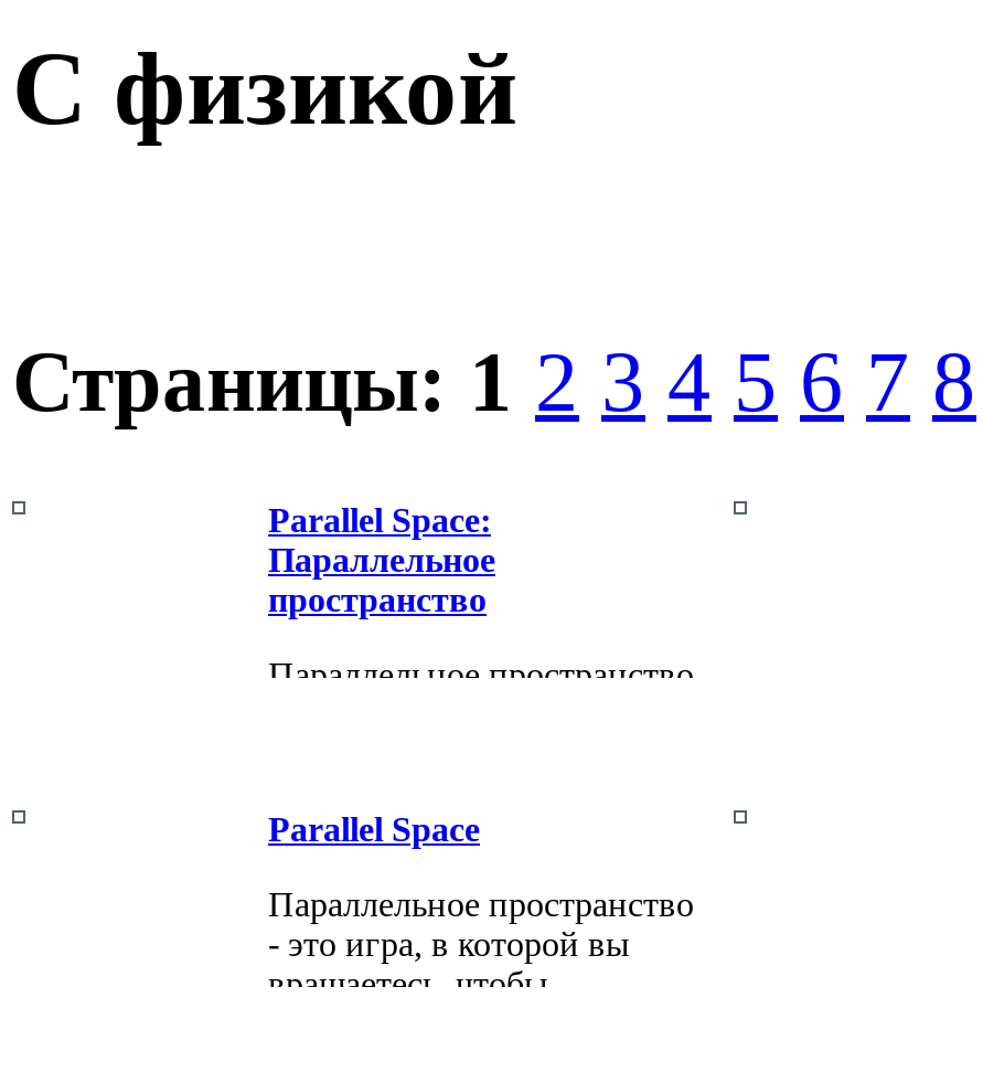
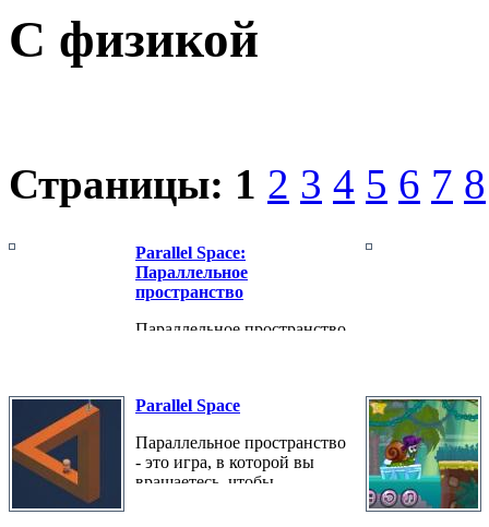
+ [image]

+ [image]
